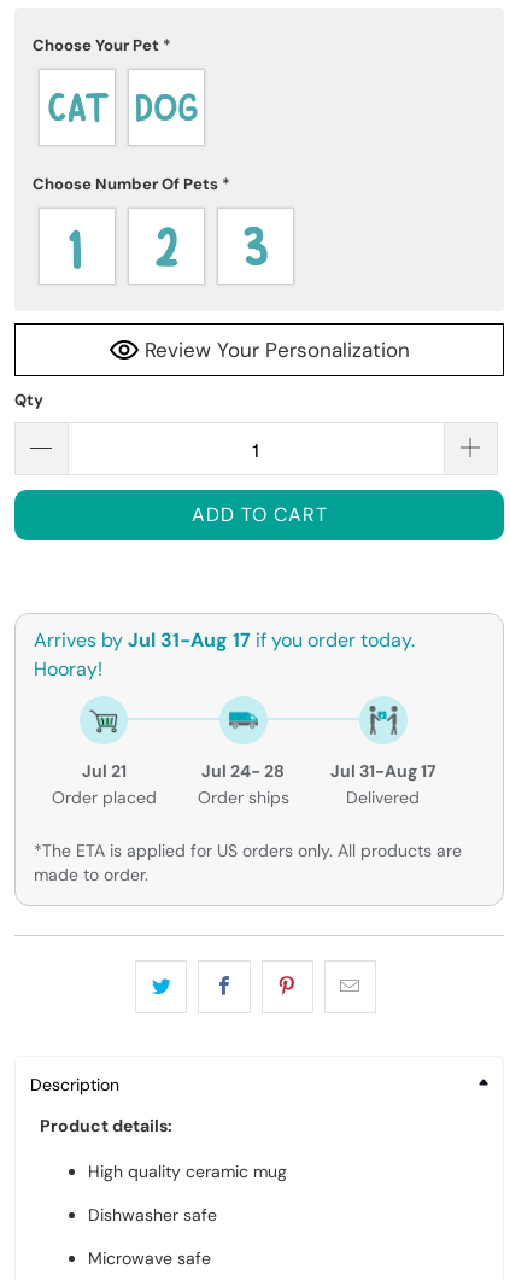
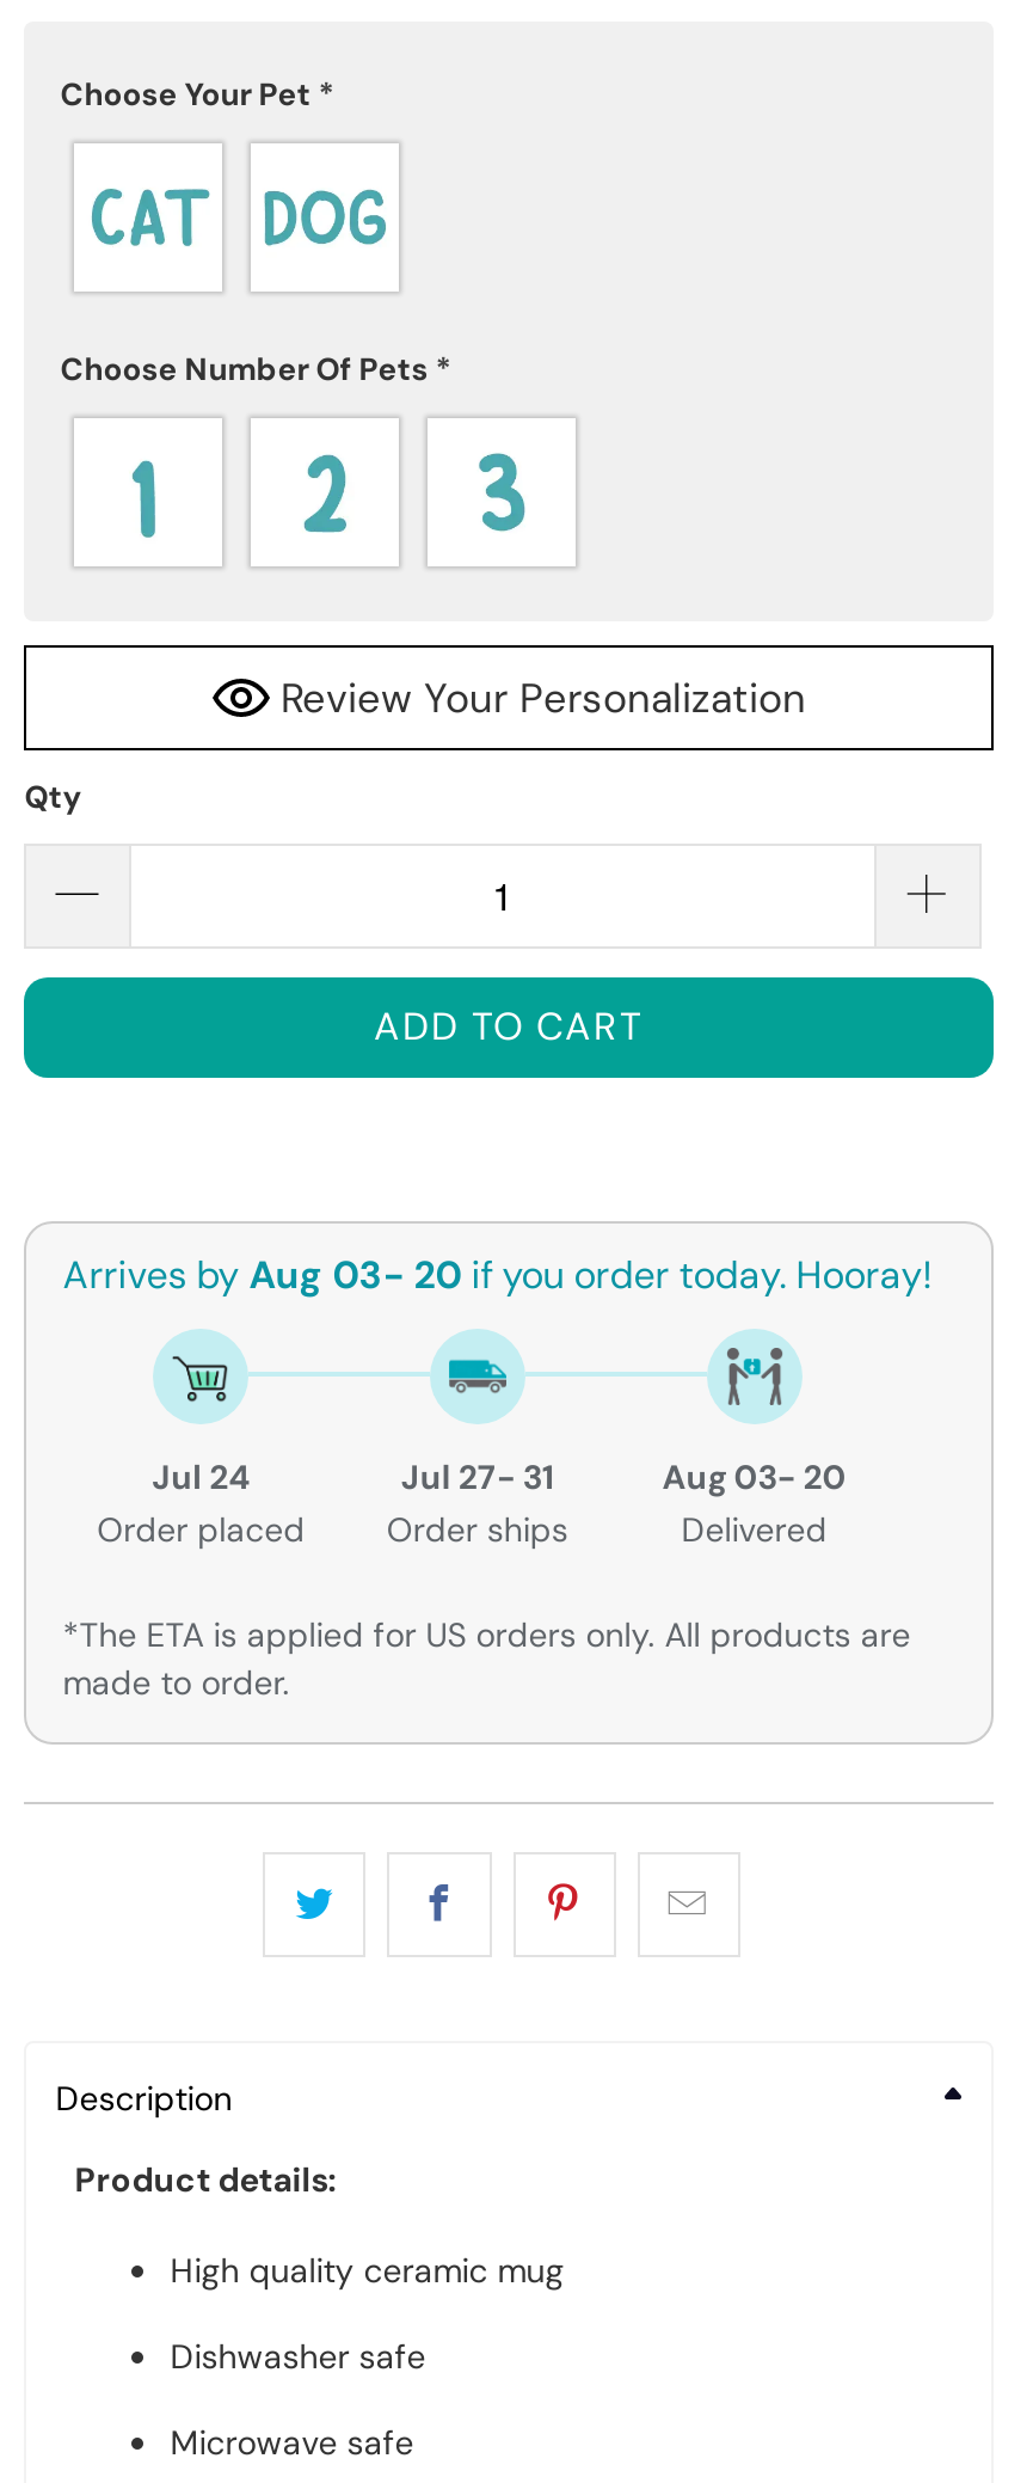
- Arrives by Jul 31-Aug 17 if you order today.
- Hooray!
+ Arrives by Aug 03- 20 if you order today. Hooray!

- Jul 21
+ Jul 24

- Jul 24- 28
+ Jul 27- 31

- Jul 31-Aug 17
+ Aug 03- 20
